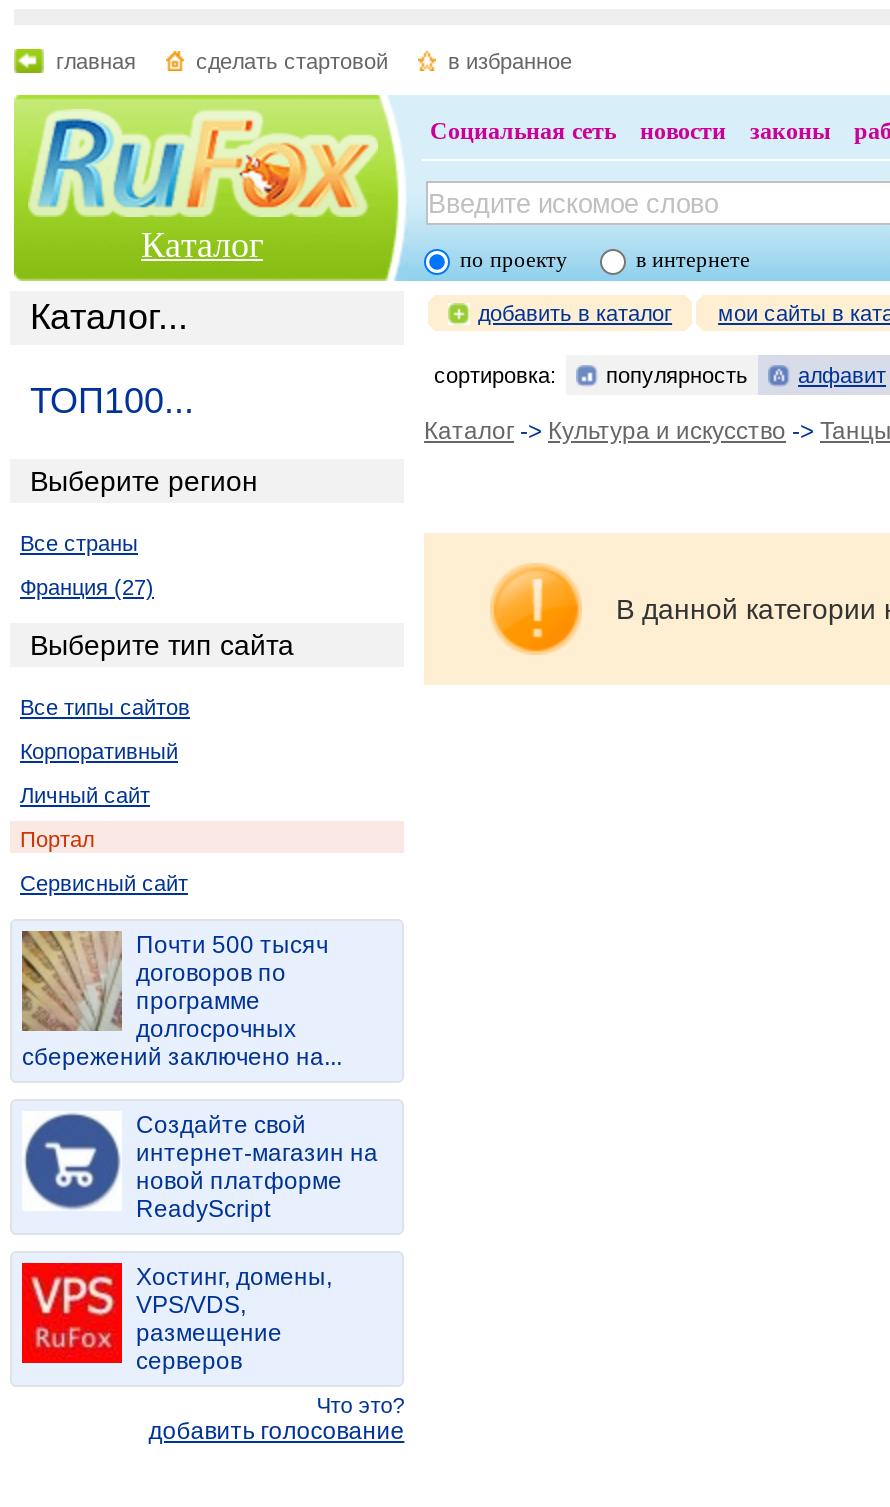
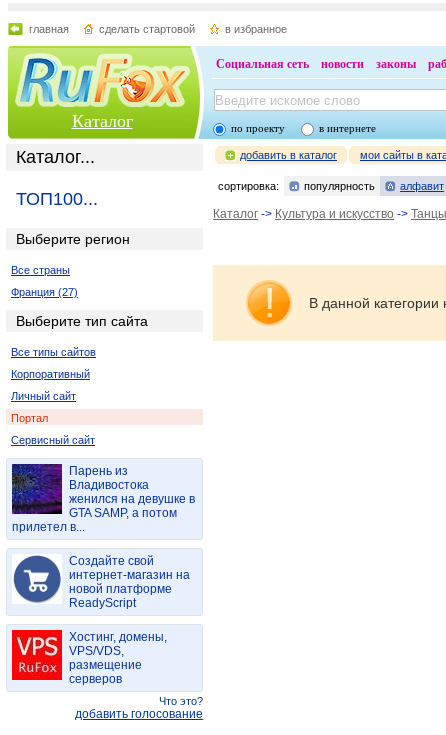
- [image]
- Почти 500 тысяч
- договоров по
- программе
- долгосрочных
- сбережений заключено на...
+ [image]
+ Парень из
+ Владивостока
+ женился на девушке в
+ GTA SAMP, а потом
+ прилетел в...
